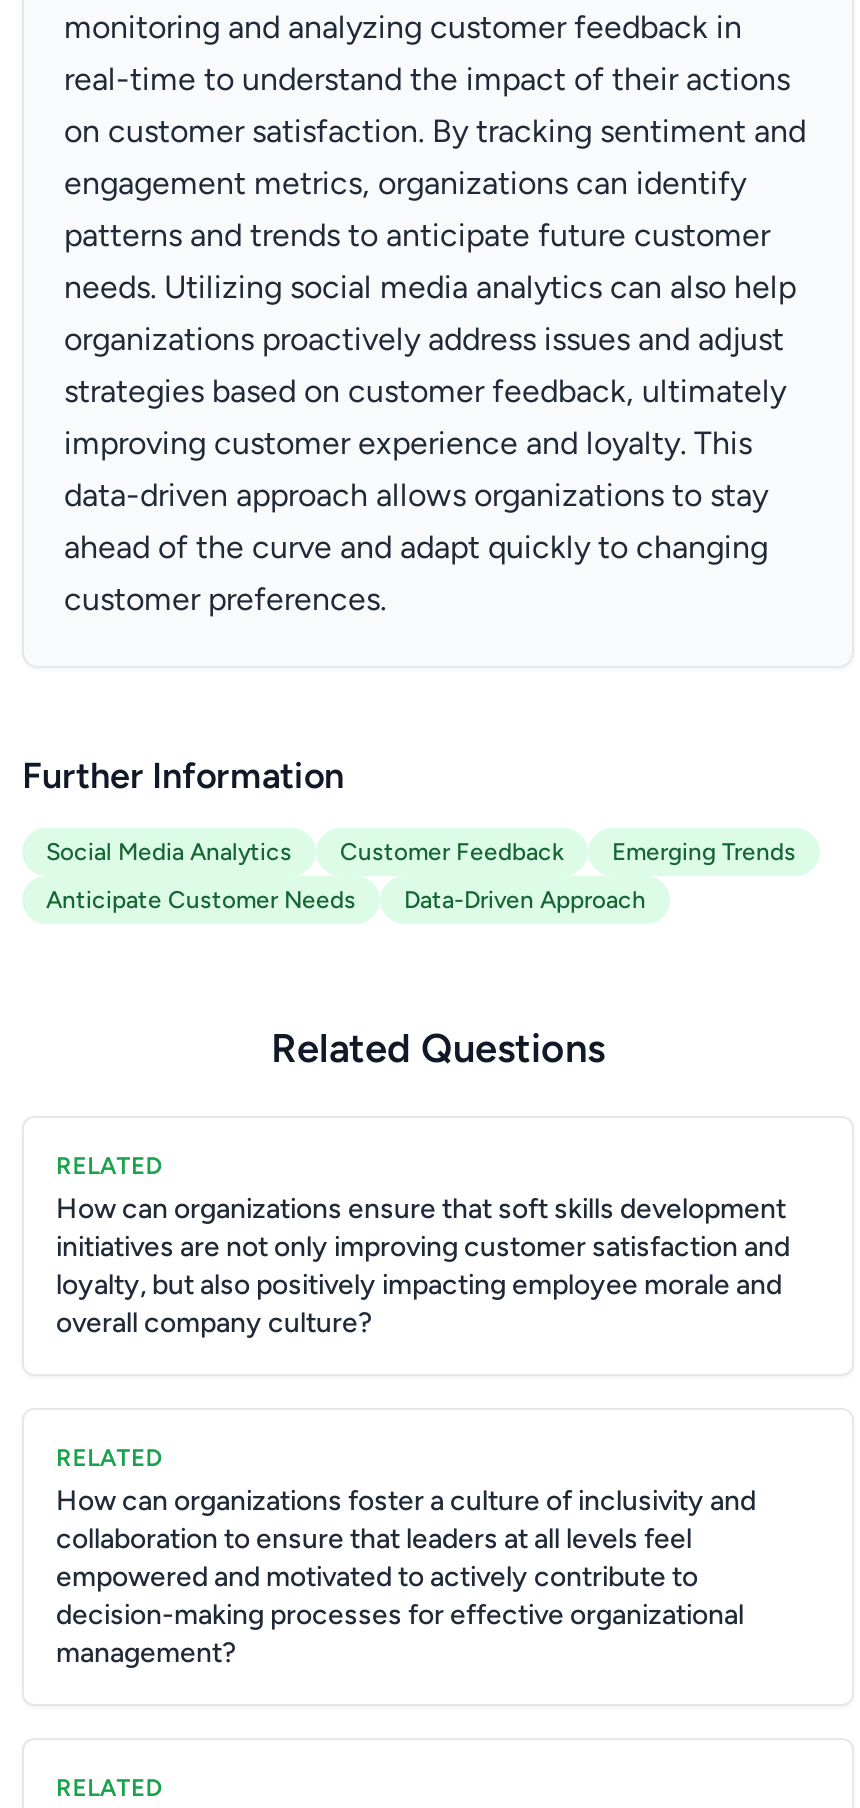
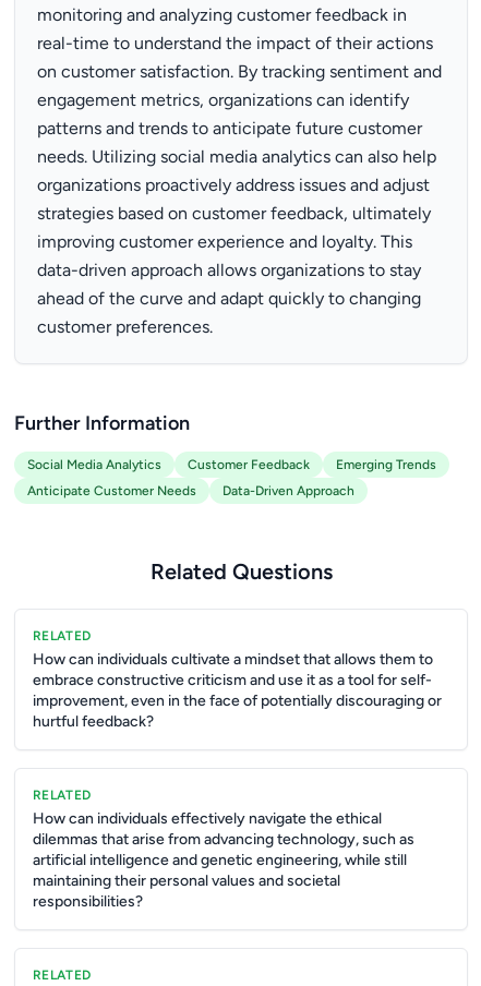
- How can organizations ensure that soft skills development
- initiatives are not only improving customer satisfaction and
- loyalty, but also positively impacting employee morale and
- overall company culture?
+ How can individuals cultivate a mindset that allows them to
+ embrace constructive criticism and use it as a tool for self-
+ improvement, even in the face of potentially discouraging or
+ hurtful feedback?

- How can organizations foster a culture of inclusivity and
- collaboration to ensure that leaders at all levels feel
- empowered and motivated to actively contribute to
- decision-making processes for effective organizational
- management?
+ How can individuals effectively navigate the ethical
+ dilemmas that arise from advancing technology, such as
+ artificial intelligence and genetic engineering, while still
+ maintaining their personal values and societal
+ responsibilities?
